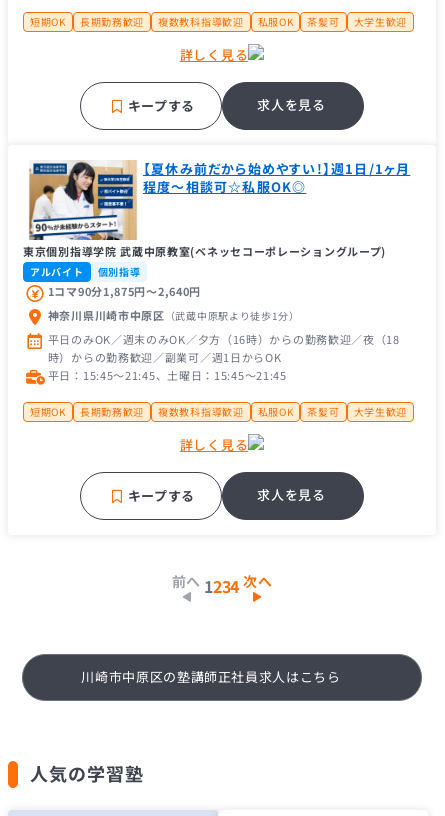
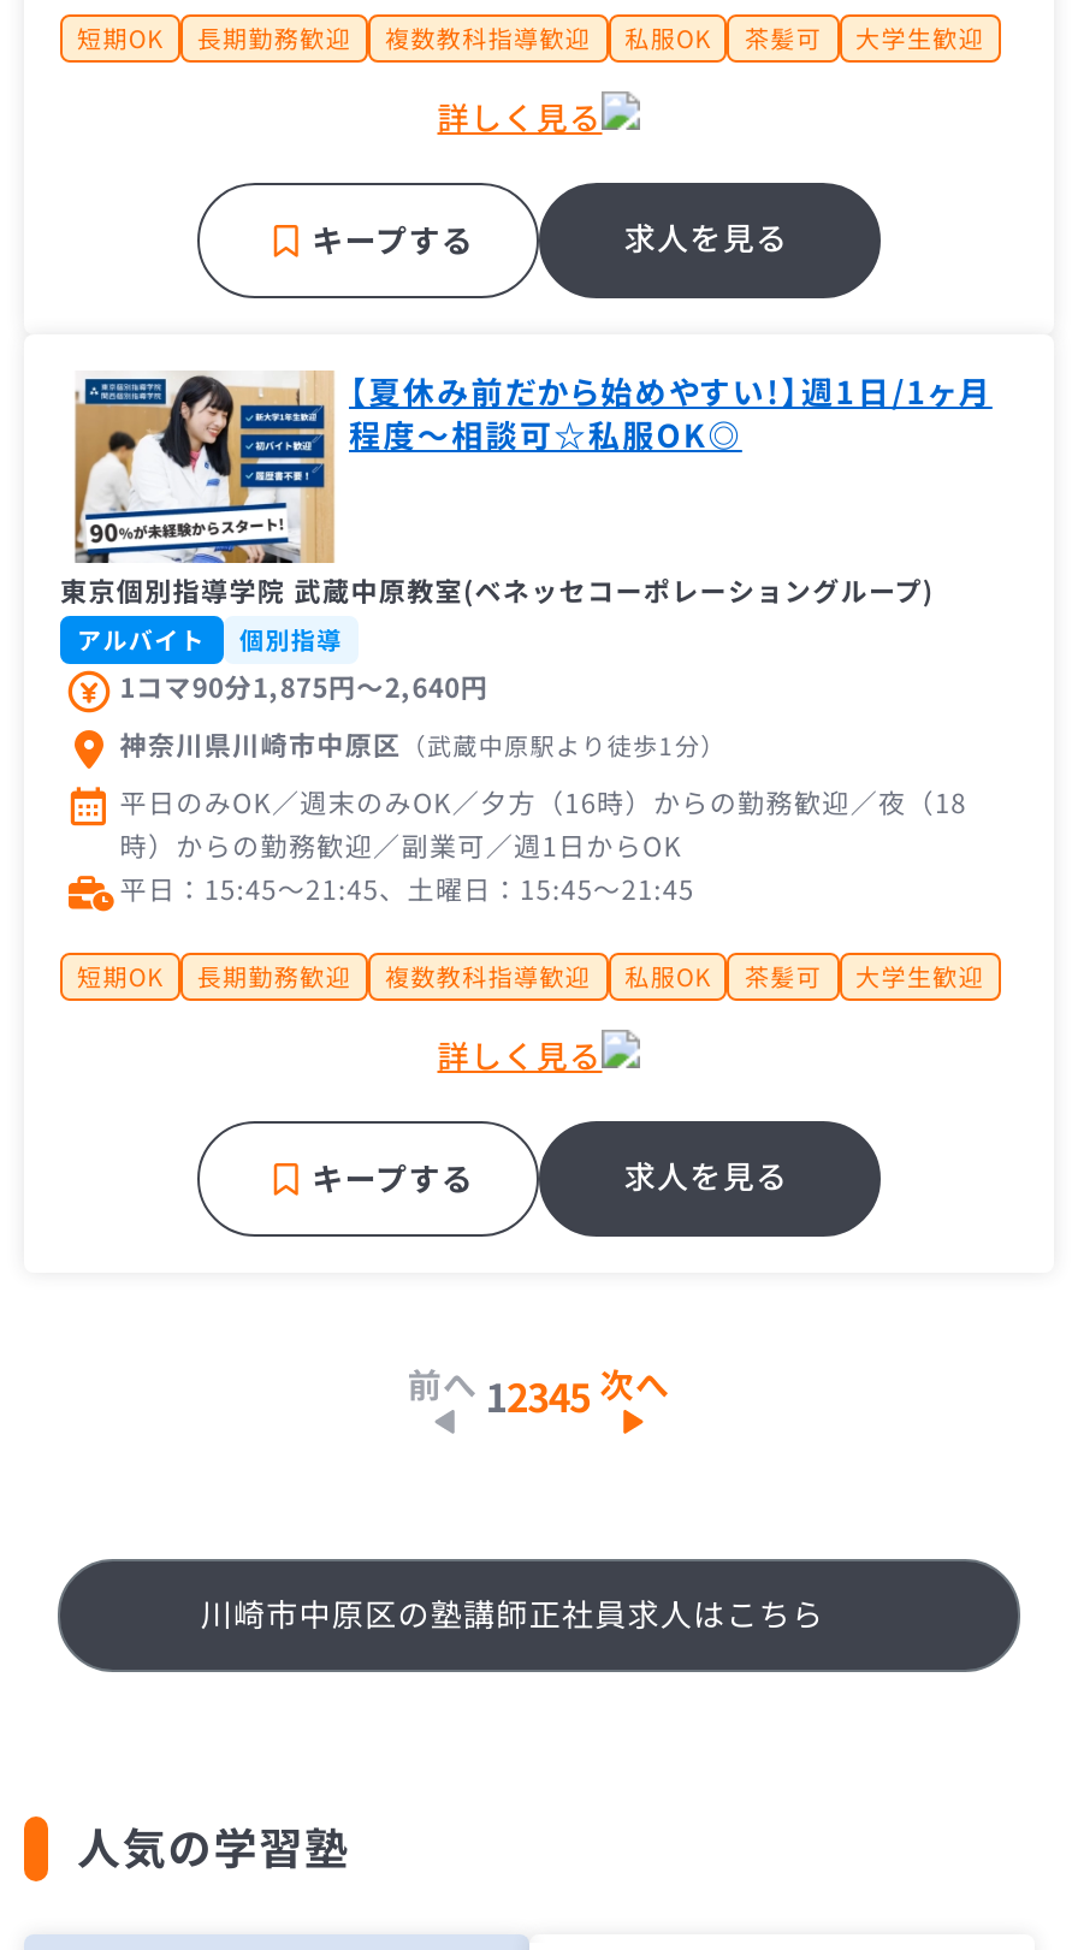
- 前へ 1234 次へ
+ 前へ 12345 次へ
